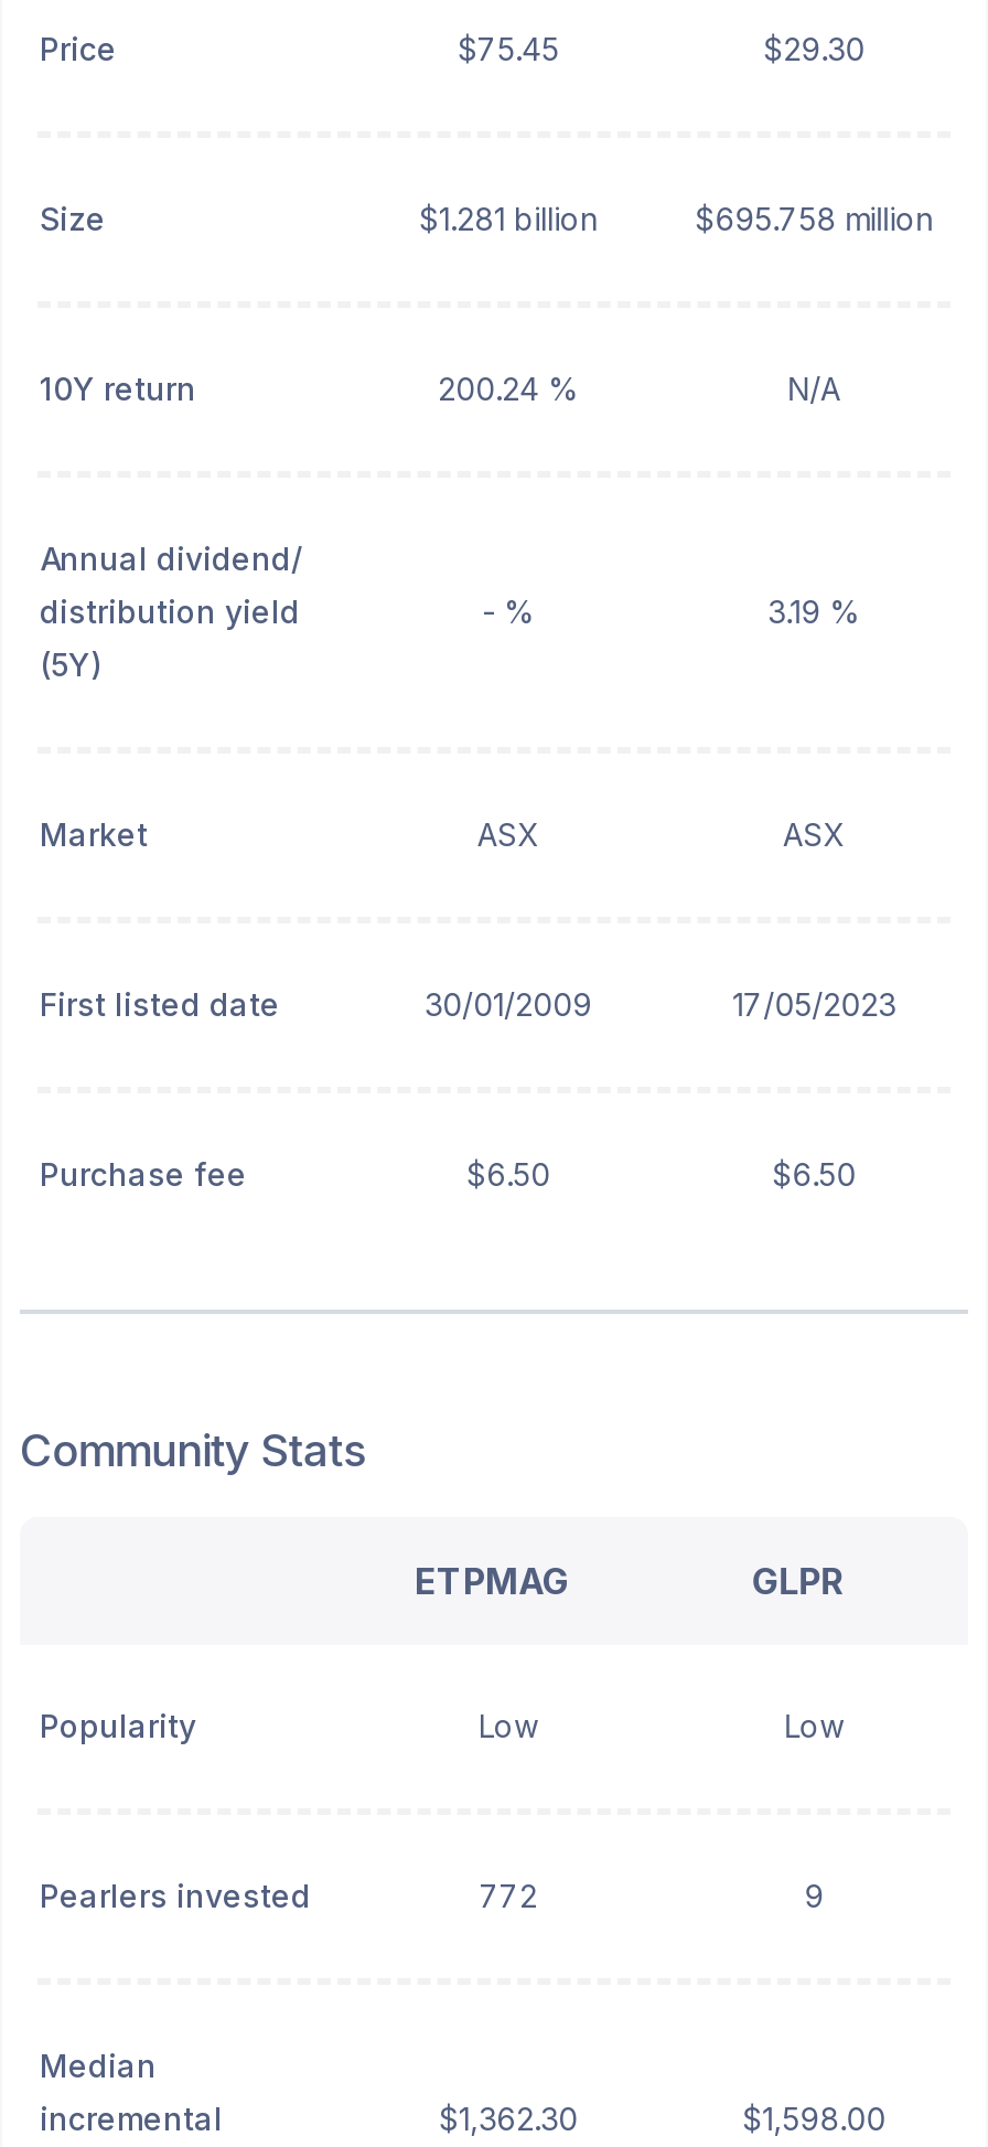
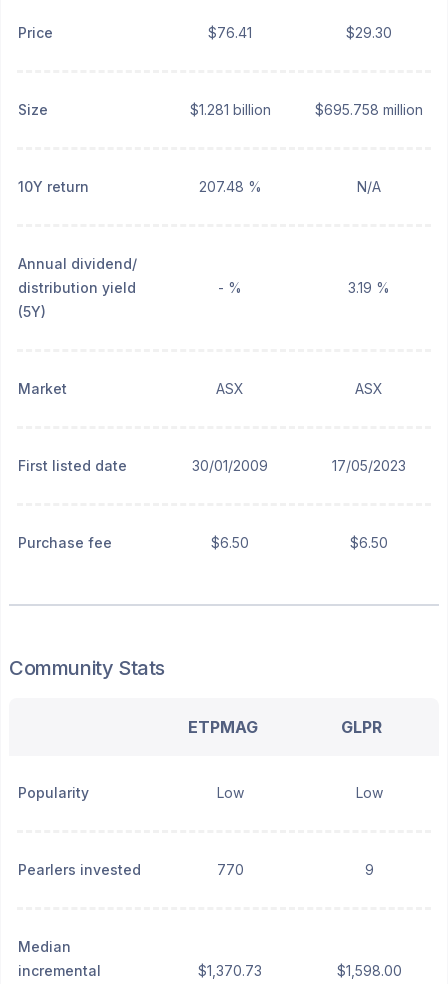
- $75.45
+ $76.41

- 200.24 %
+ 207.48 %

- 772
+ 770

- $1,362.30
+ $1,370.73
